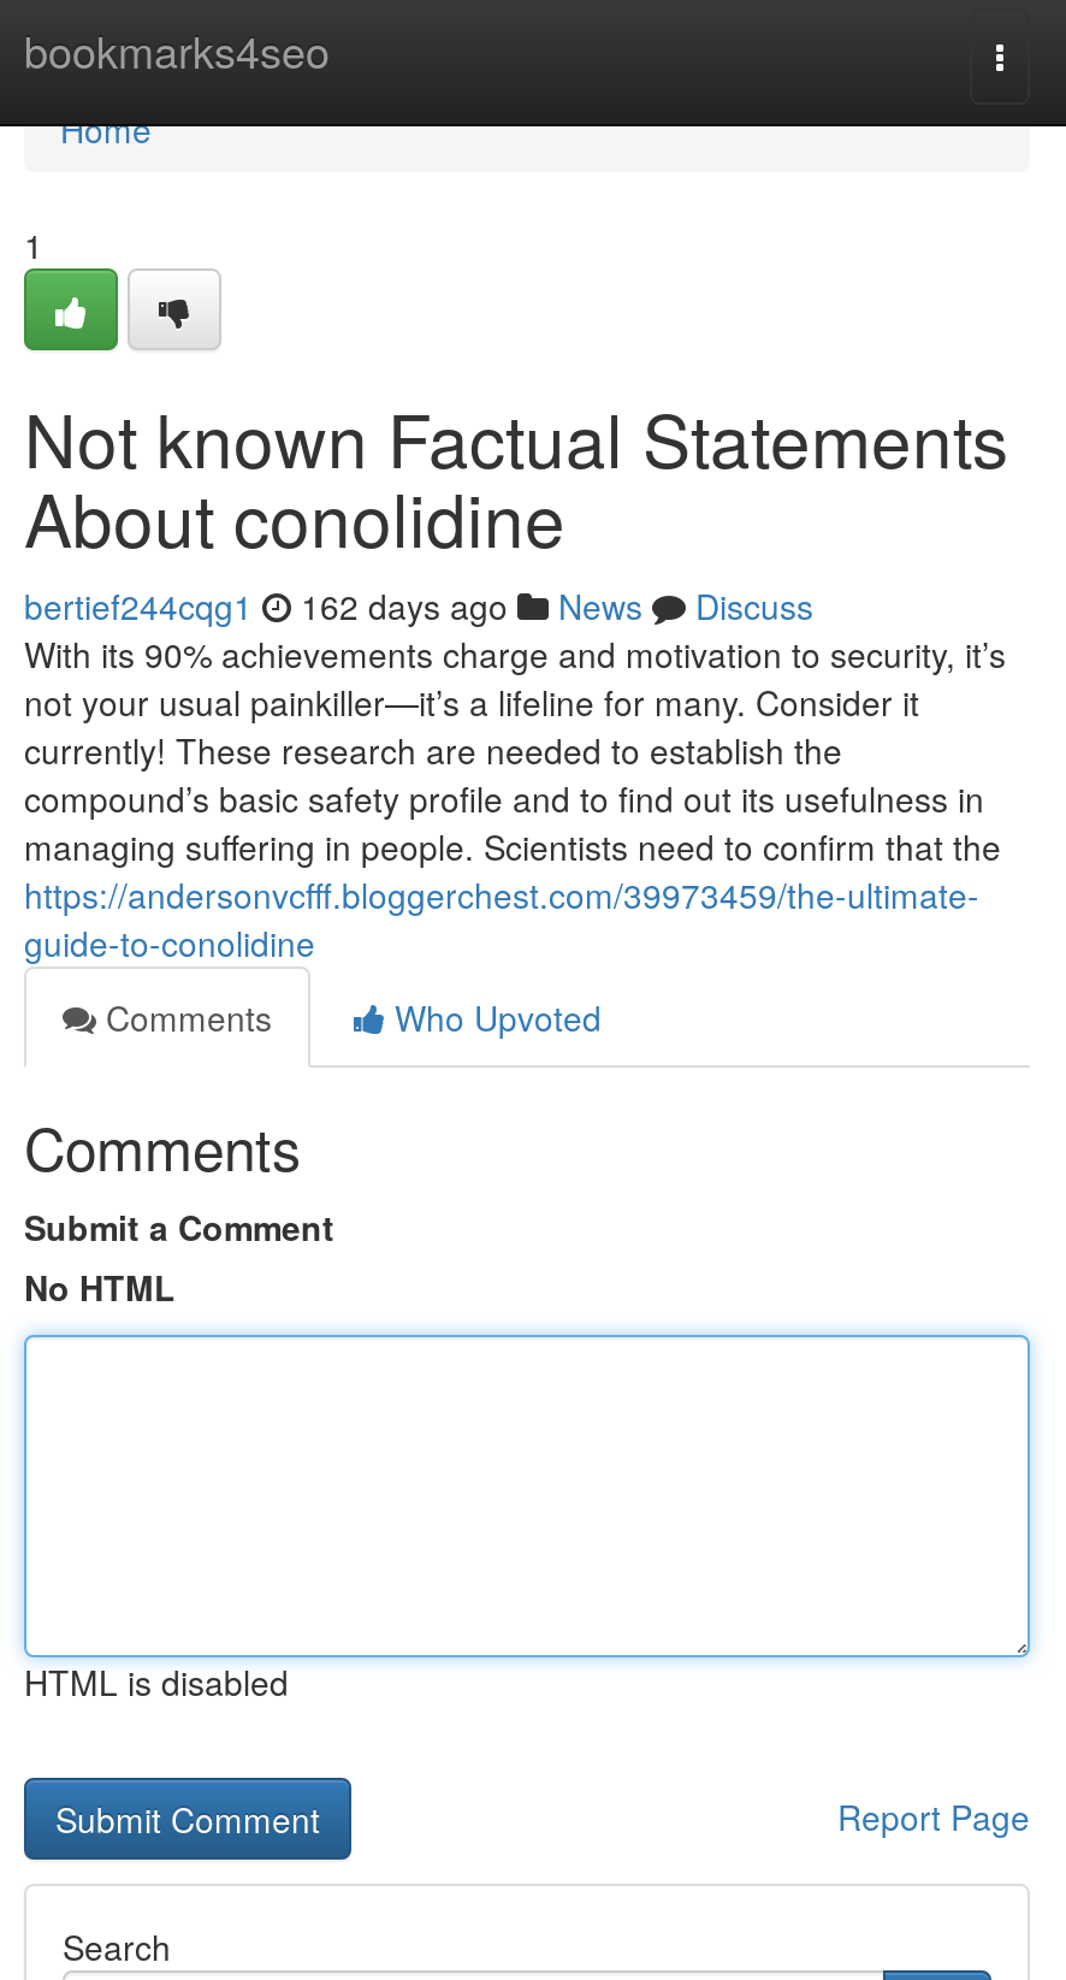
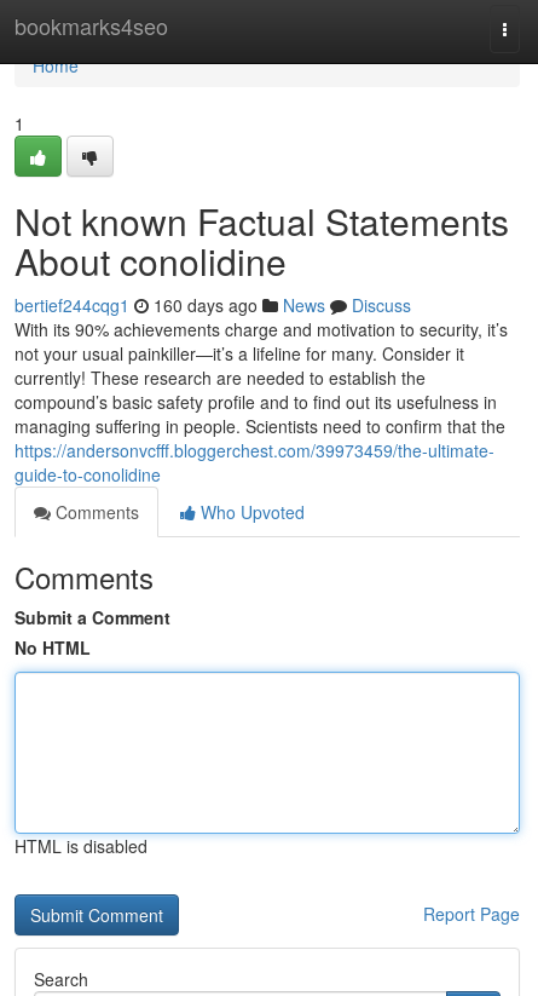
- bertief244cqg1 162 days ago News Discuss
+ bertief244cqg1 160 days ago News Discuss
